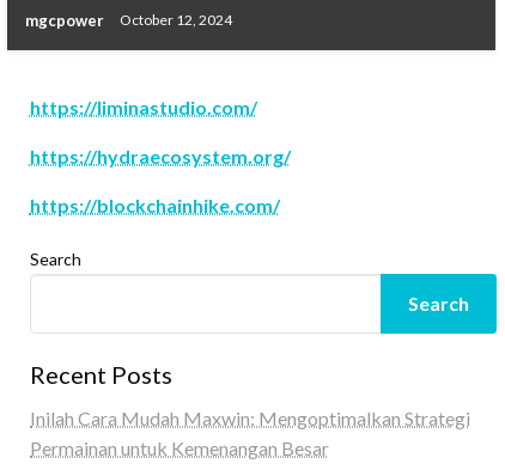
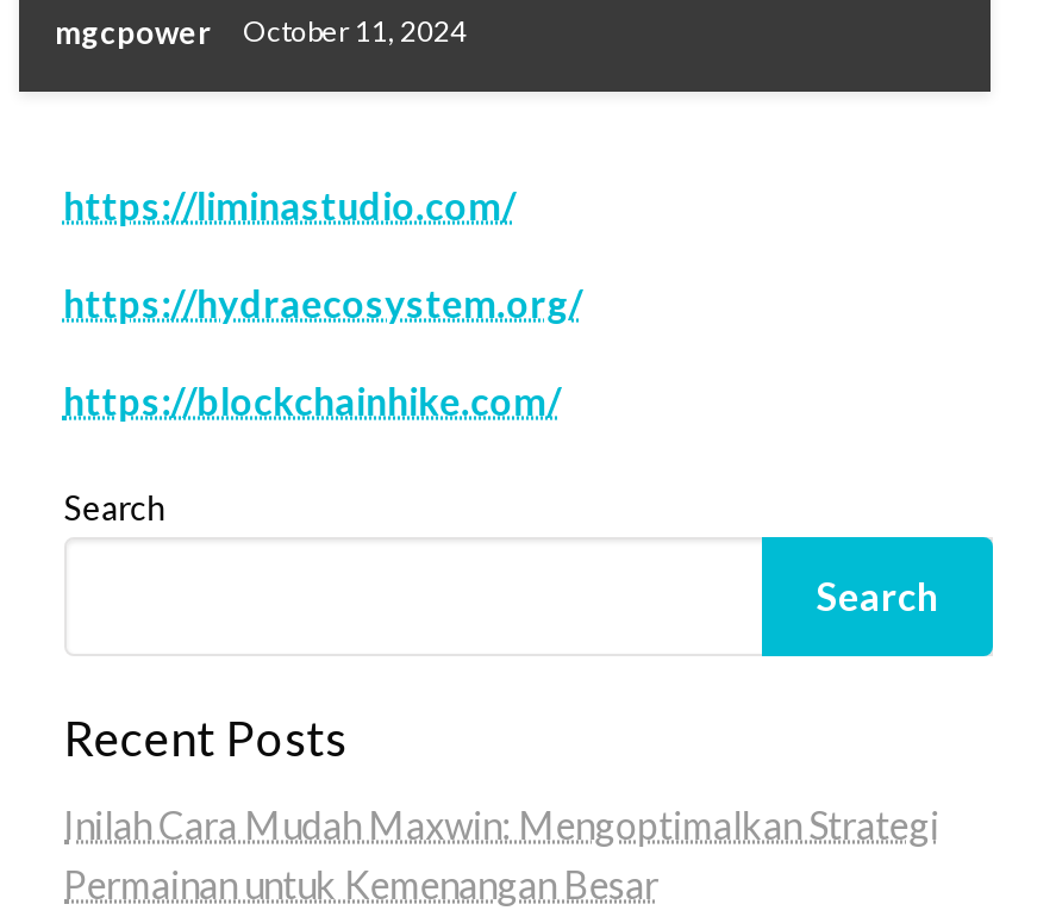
- mgcpower October 12, 2024
+ mgcpower October 11, 2024
